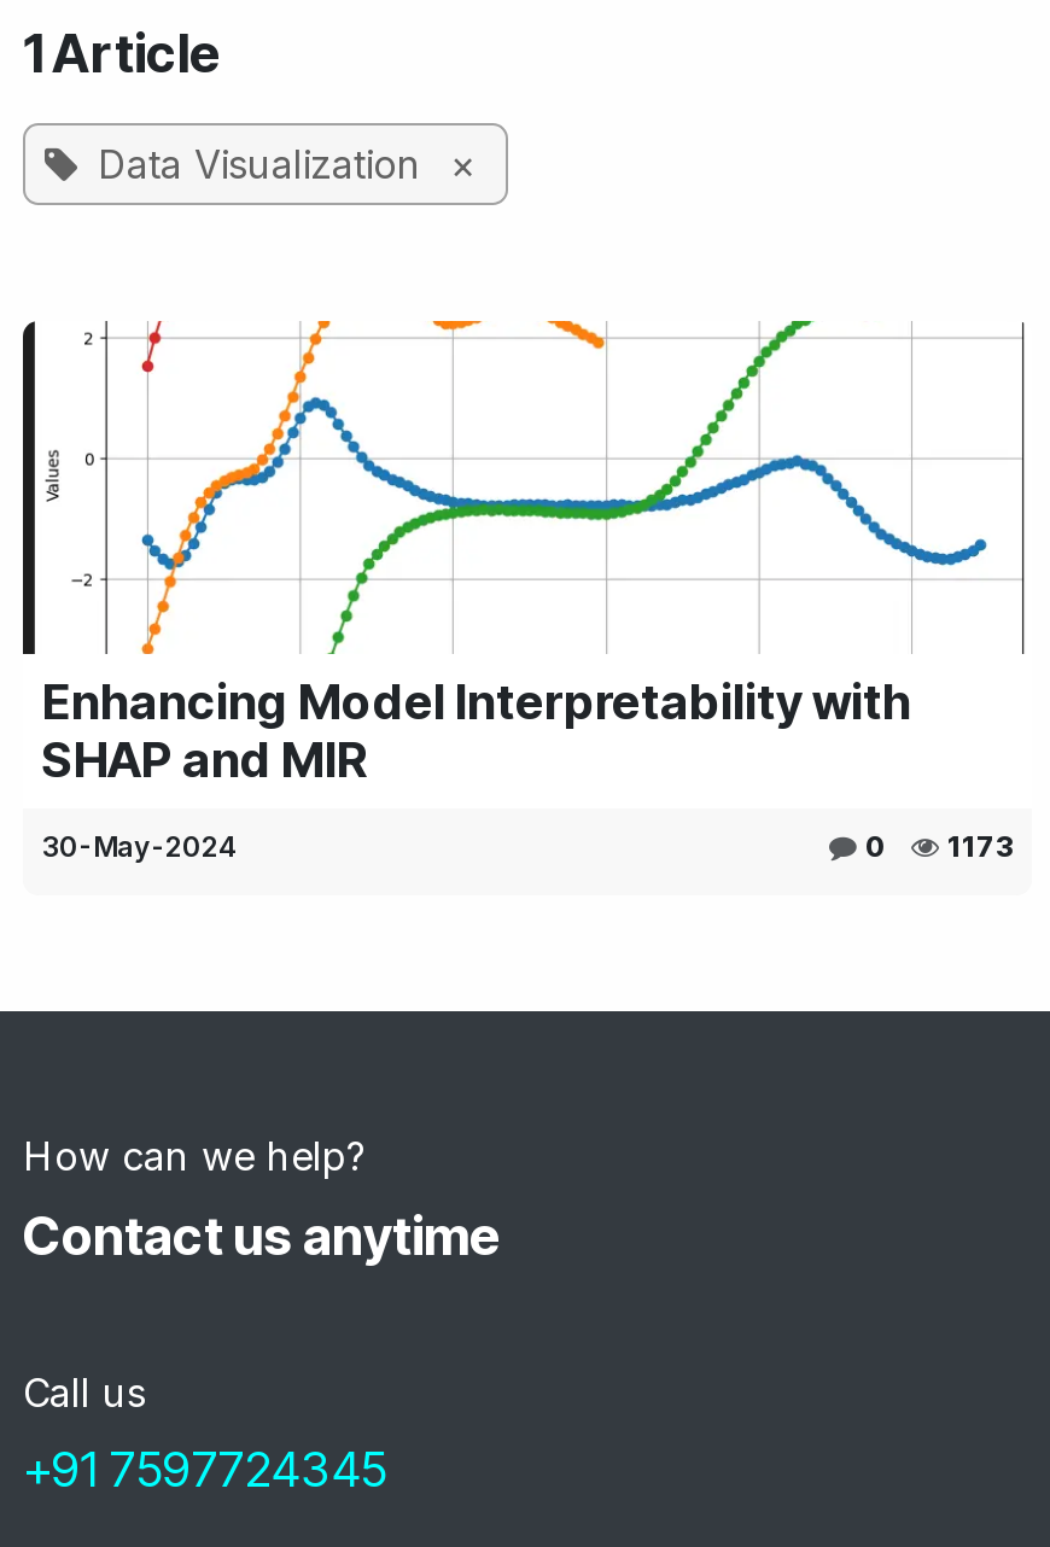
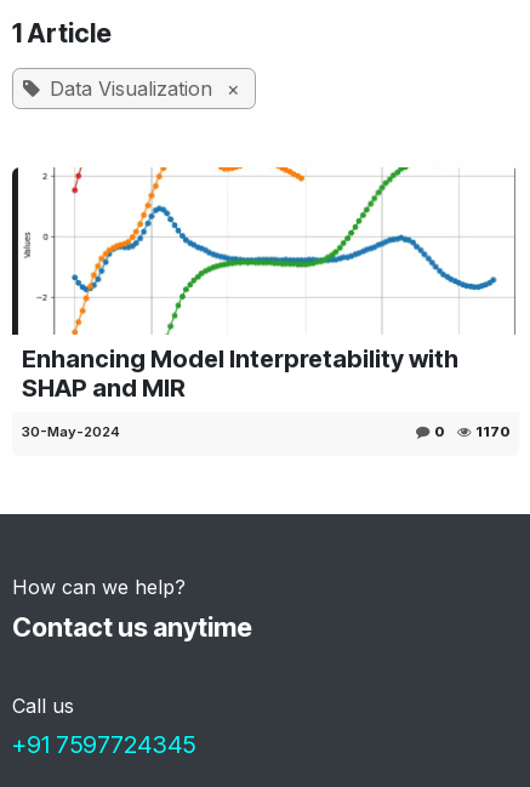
- 0 1173
+ 0 1170
